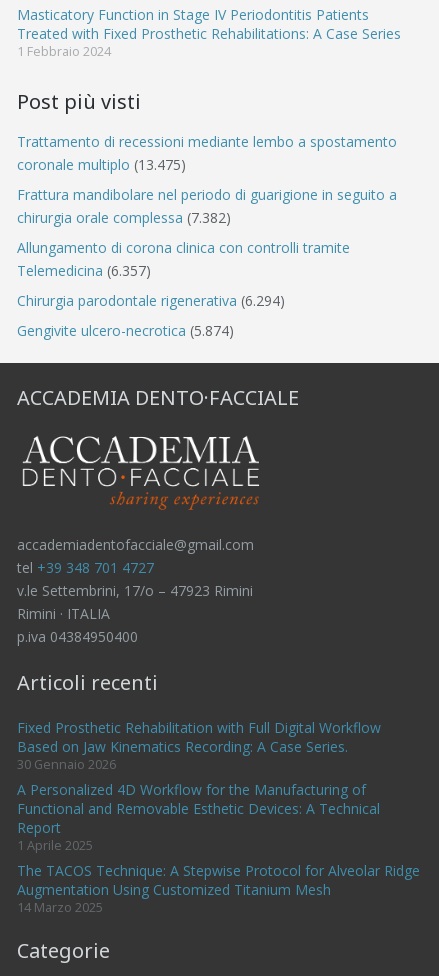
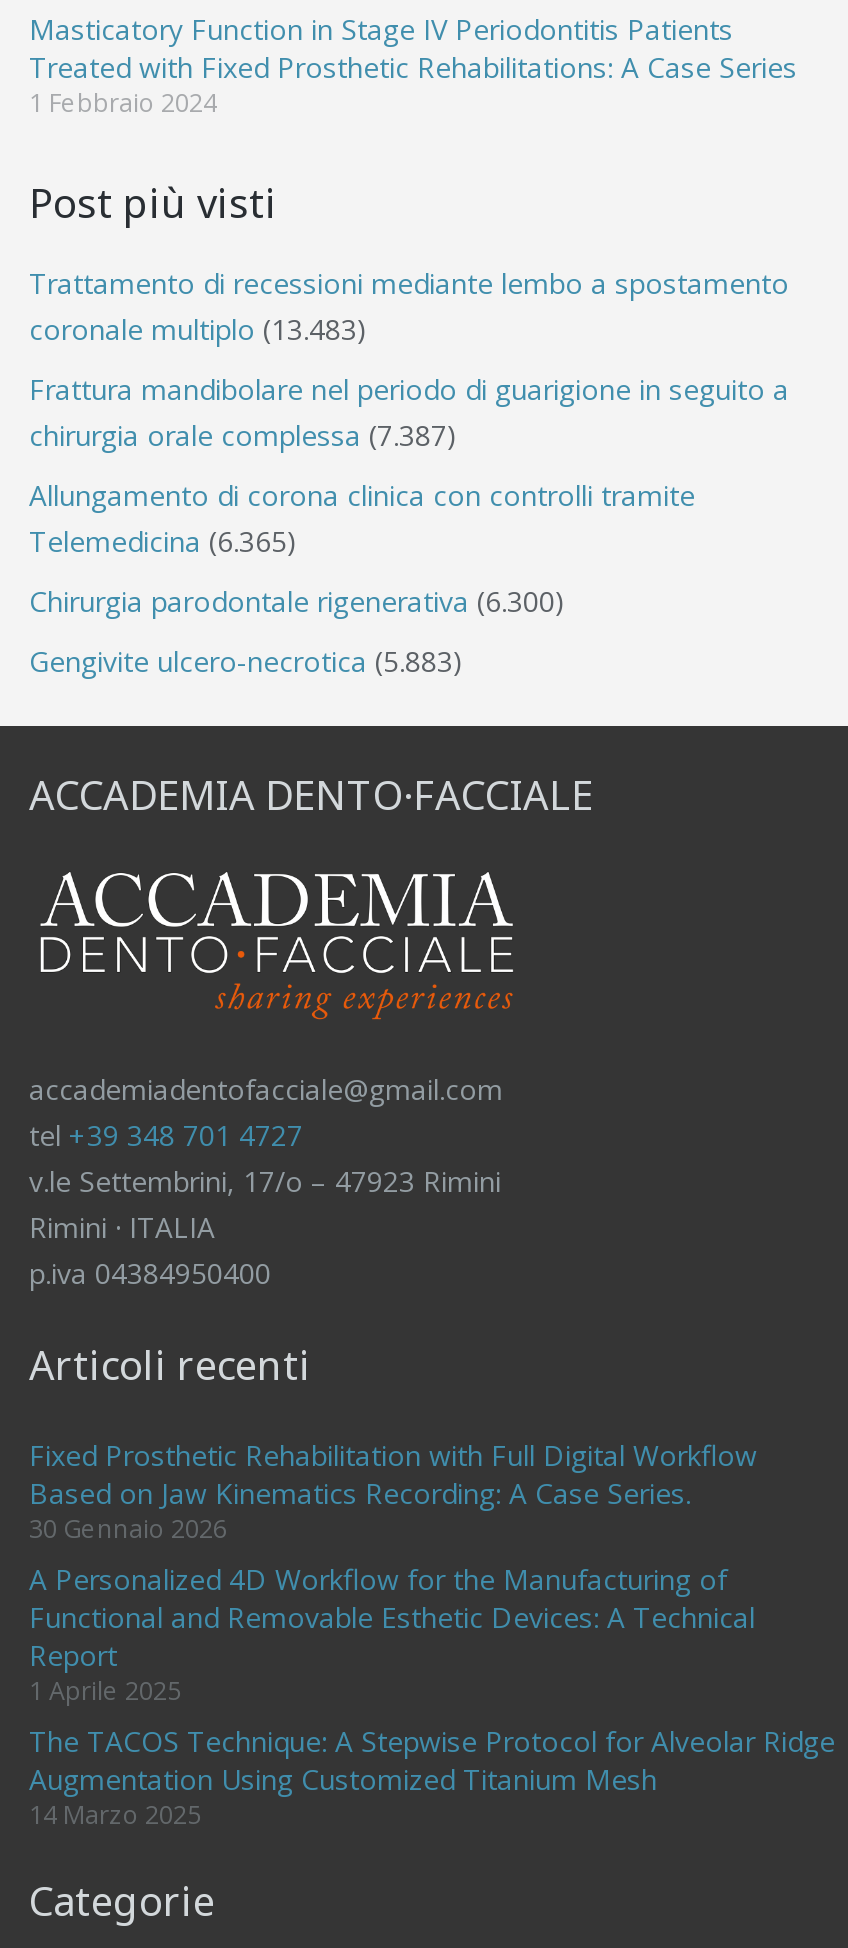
- coronale multiplo (13.475)
+ coronale multiplo (13.483)

- chirurgia orale complessa (7.382)
+ chirurgia orale complessa (7.387)

- Telemedicina (6.357)
+ Telemedicina (6.365)

- Chirurgia parodontale rigenerativa (6.294)
+ Chirurgia parodontale rigenerativa (6.300)

- Gengivite ulcero-necrotica (5.874)
+ Gengivite ulcero-necrotica (5.883)
